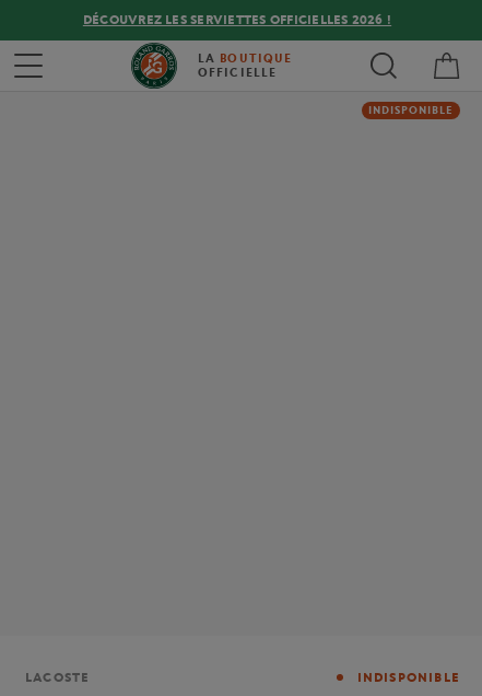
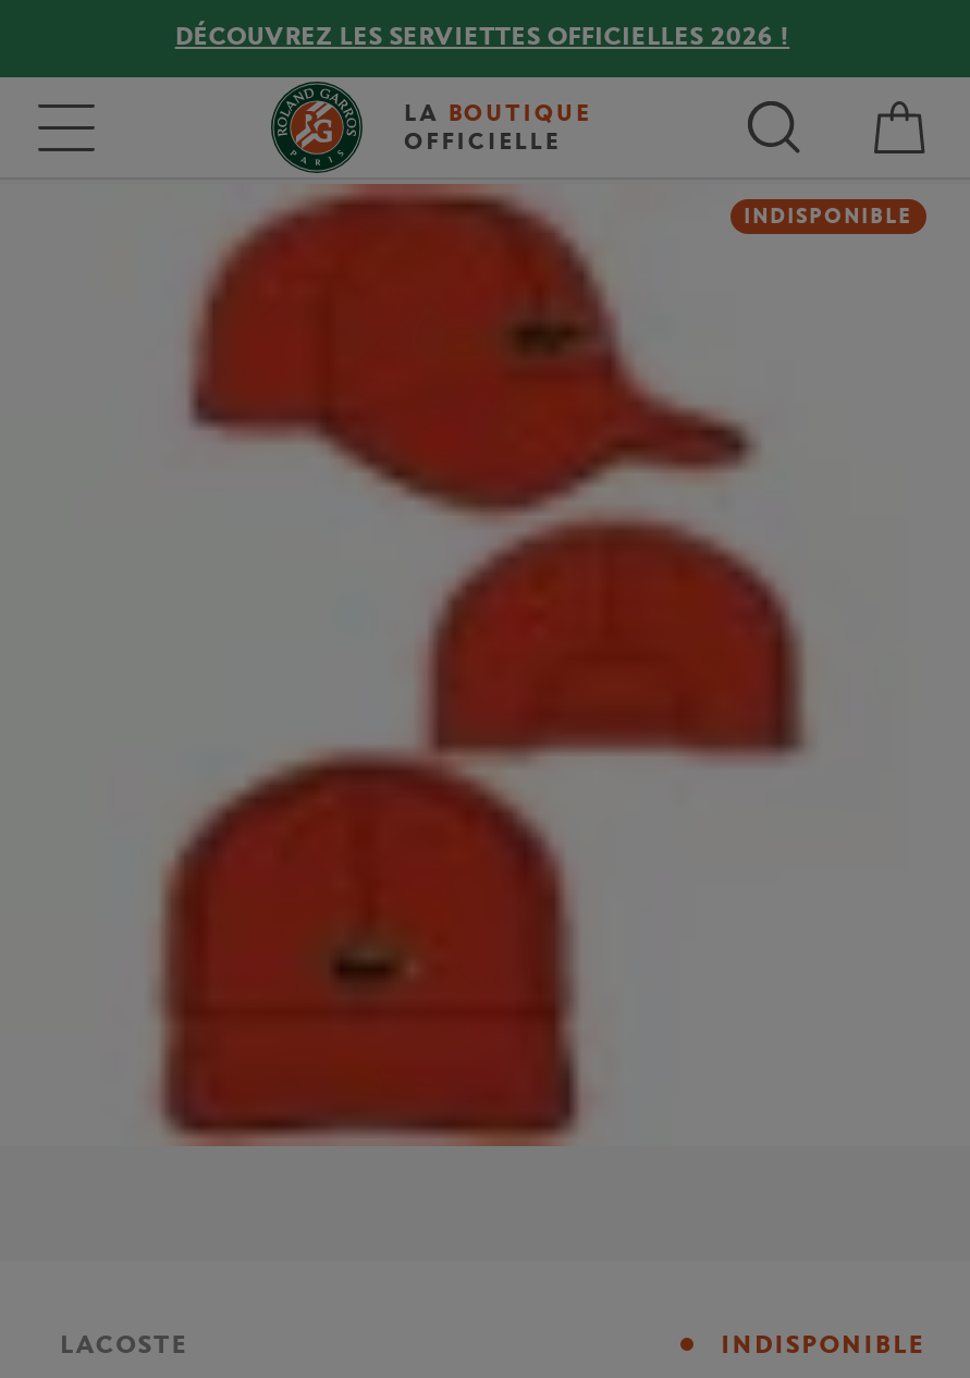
+ [image]
